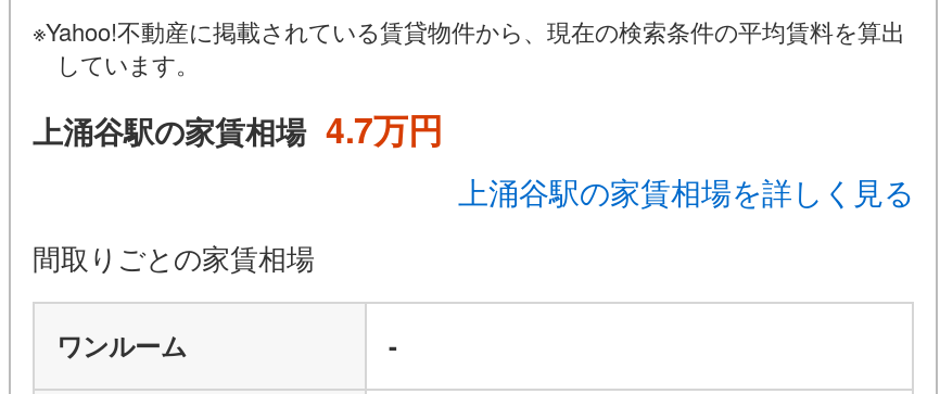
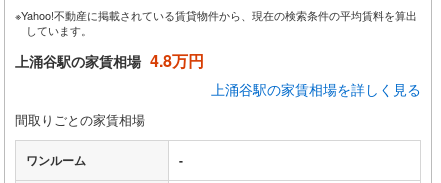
- 上涌谷駅の家賃相場 4.7万円
+ 上涌谷駅の家賃相場 4.8万円
